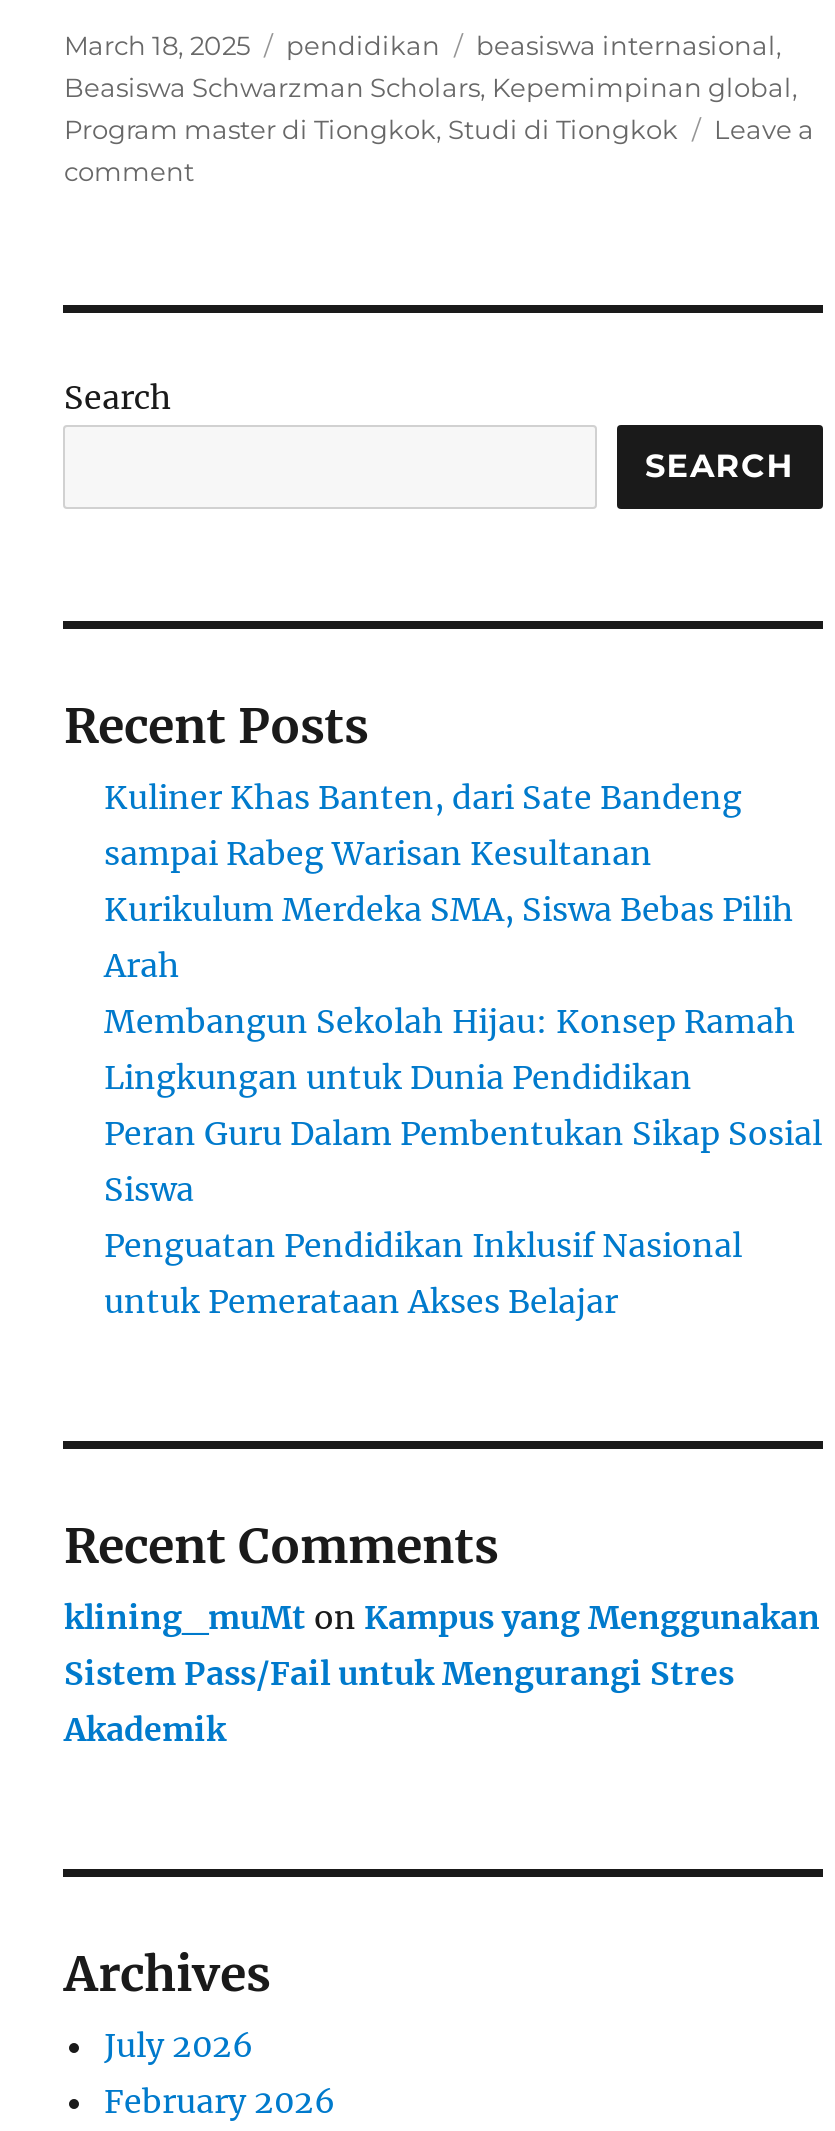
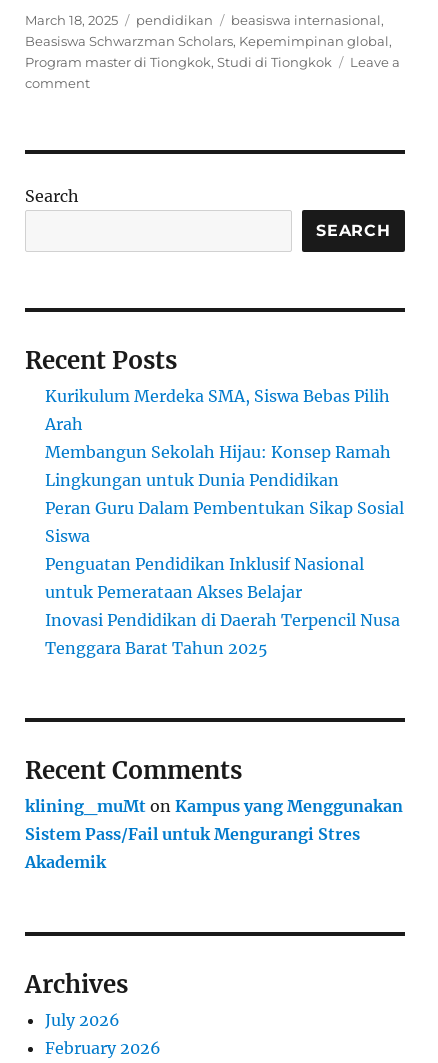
- Kuliner Khas Banten, dari Sate Bandeng
- sampai Rabeg Warisan Kesultanan

moved up: Kurikulum Merdeka SMA, Siswa Bebas Pilih | Arah | Membangun Sekolah Hijau: Konsep Ramah | Lingkungan untuk Dunia Pendidikan | Peran Guru Dalam Pembentukan Sikap Sosial | Siswa | Penguatan Pendidikan Inklusif Nasional | untuk Pemerataan Akses Belajar

+ Inovasi Pendidikan di Daerah Terpencil Nusa
+ Tenggara Barat Tahun 2025
